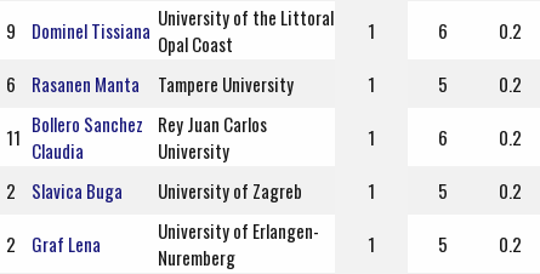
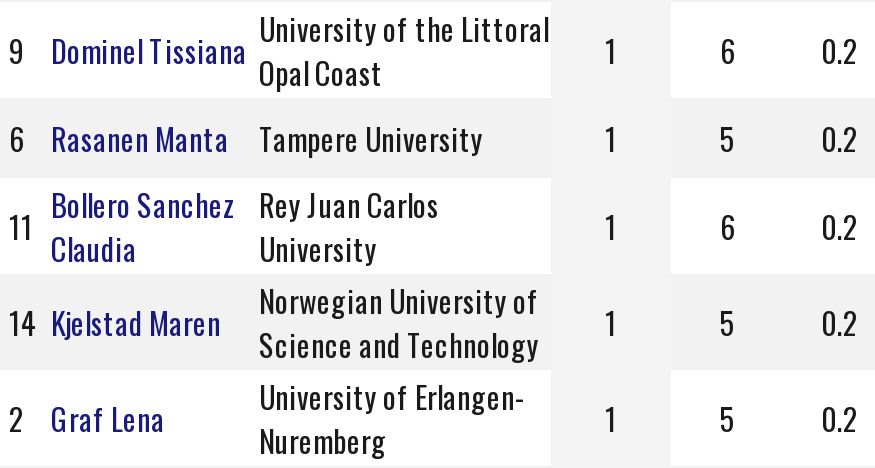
- 2 Slavica Buga
- University of Zagreb
+ 14 Kjelstad Maren
+ Norwegian University of
+ Science and Technology
